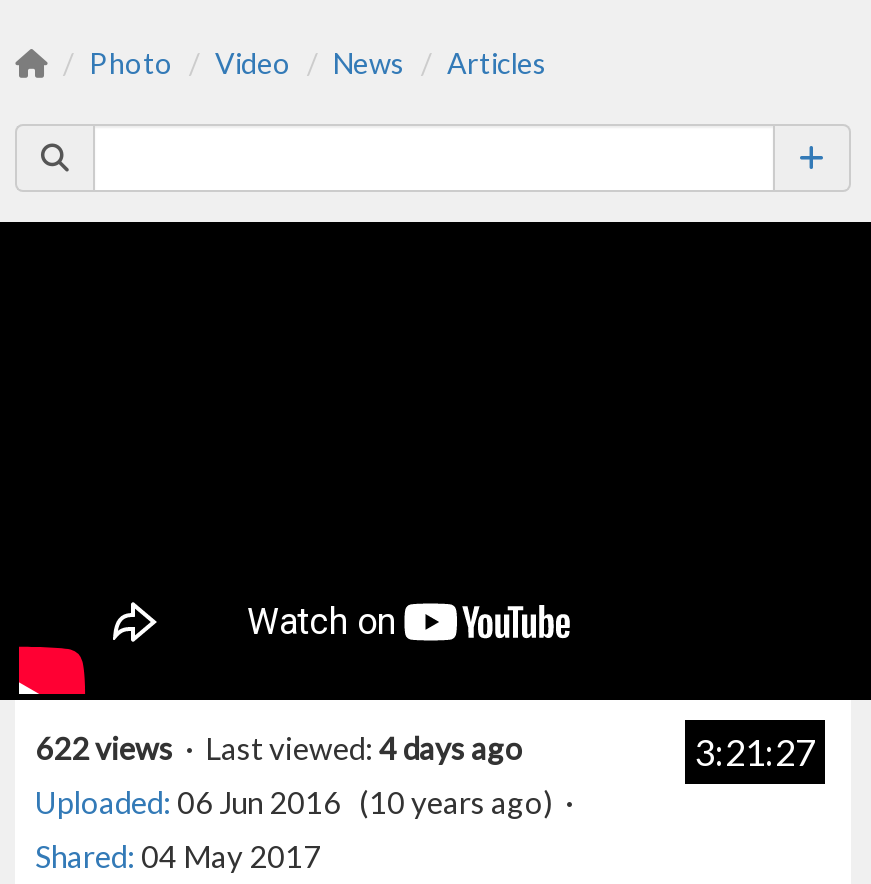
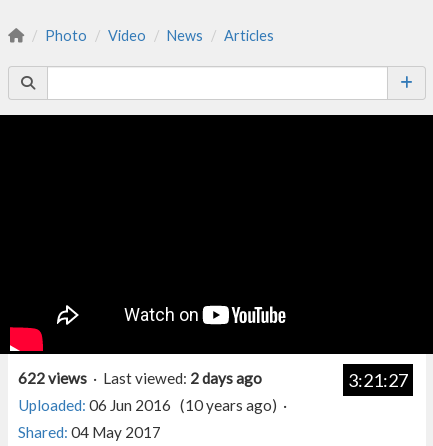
- 622 views · Last viewed: 4 days ago
+ 622 views · Last viewed: 2 days ago
